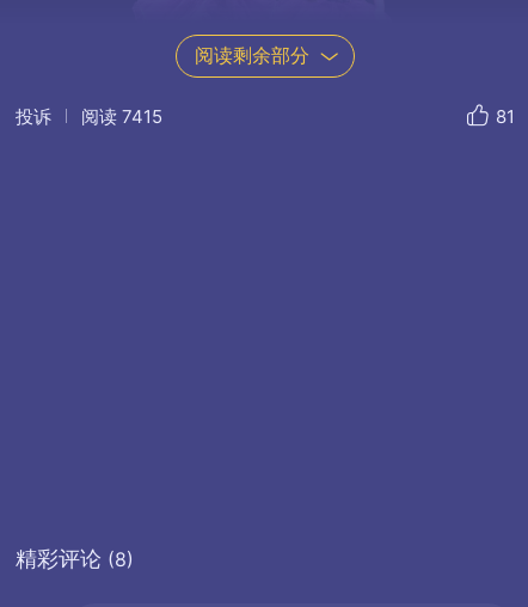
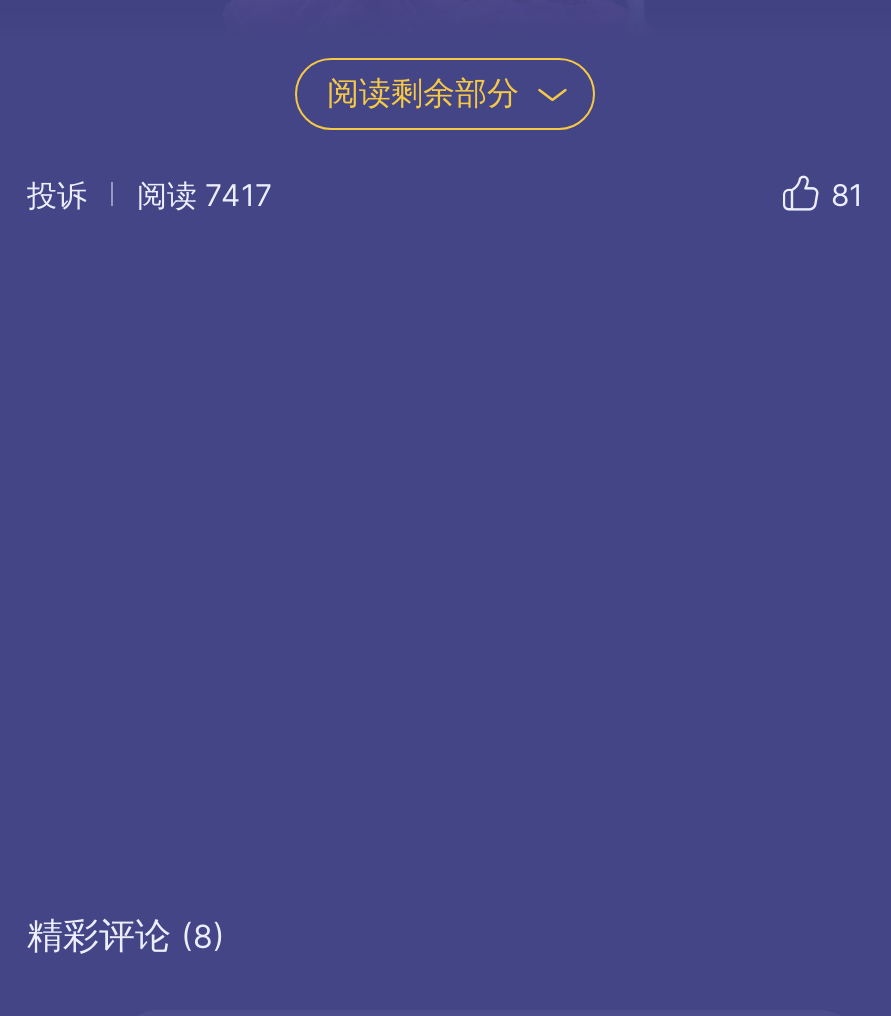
- 投诉 阅读 7415
+ 投诉 阅读 7417
